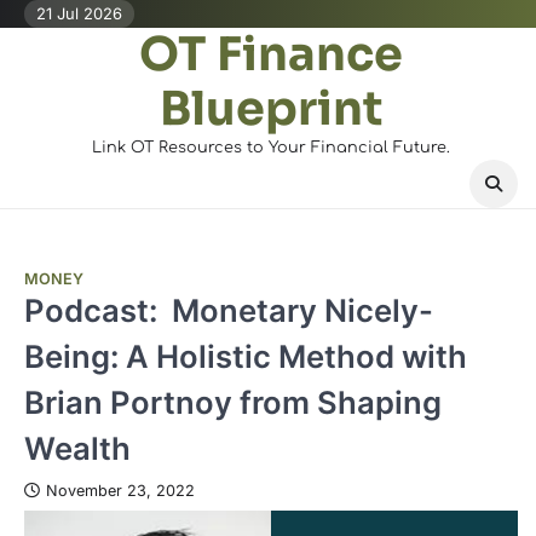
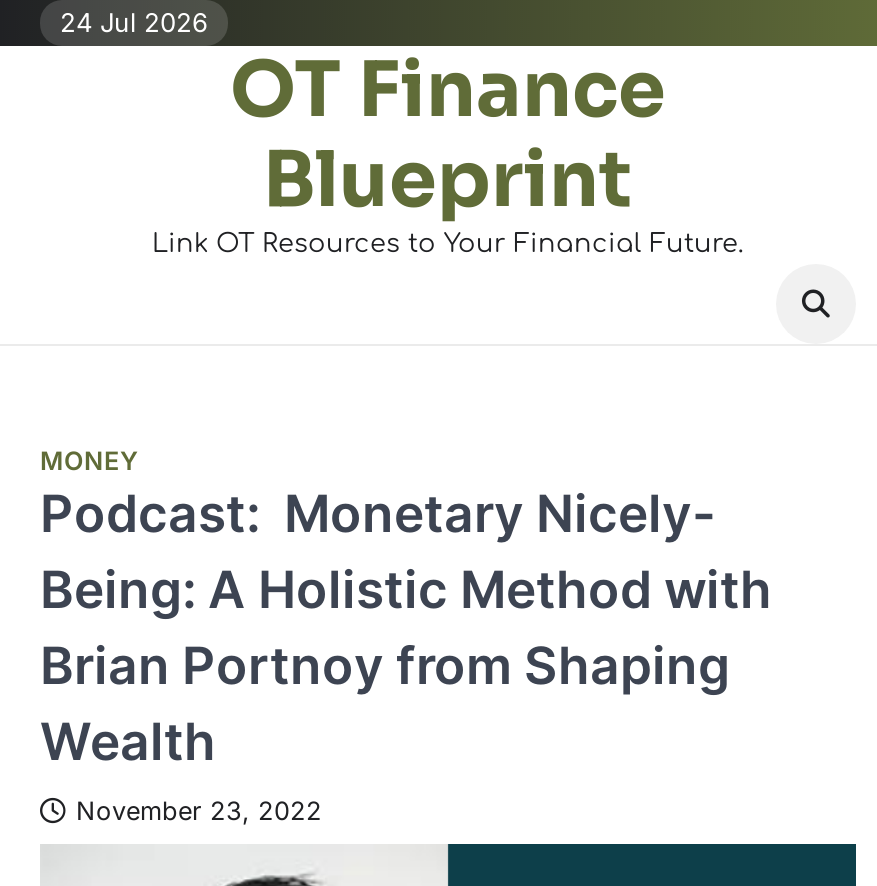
- 21 Jul 2026
+ 24 Jul 2026
